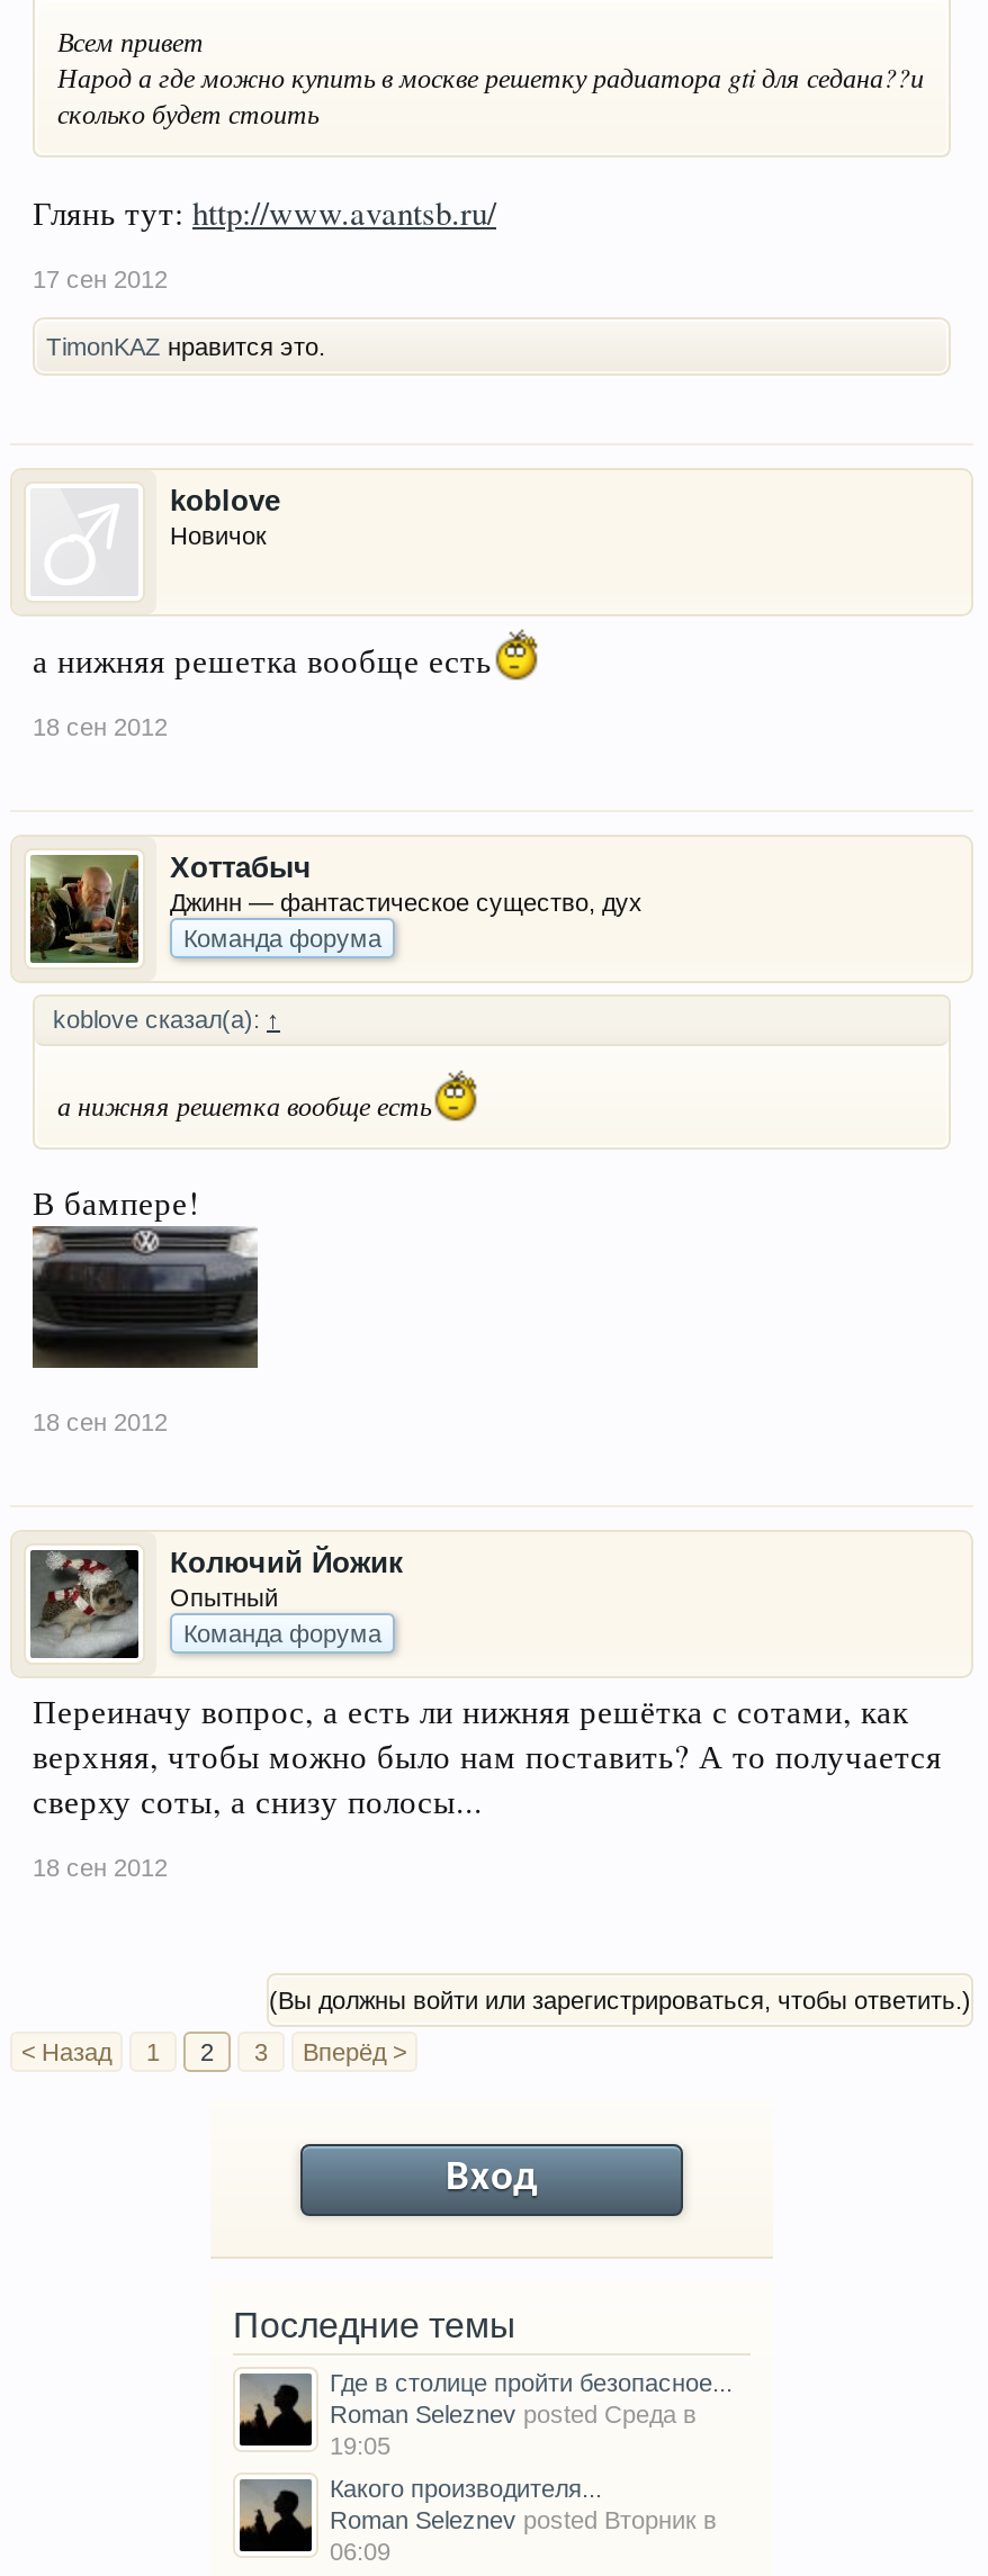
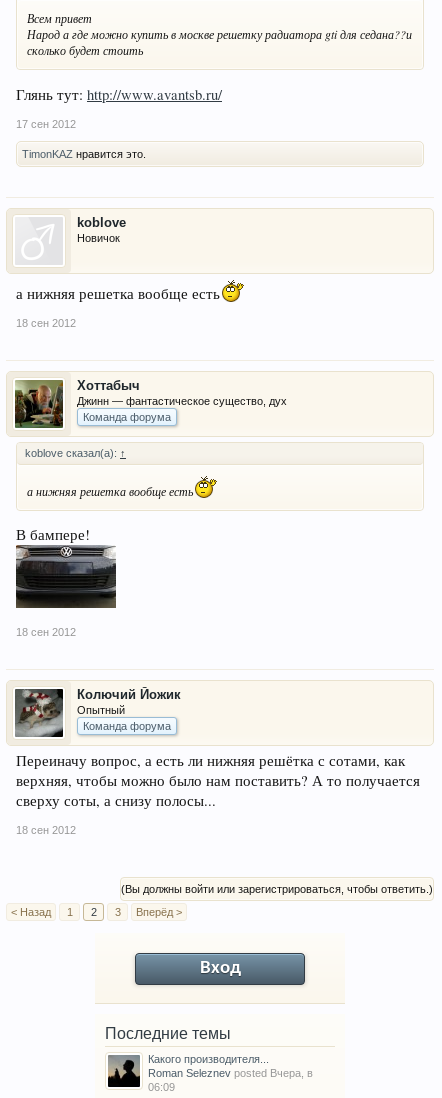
- Где в столице пройти безопасное...
- Roman Seleznev posted Среда в
- 19:05

- Roman Seleznev posted Вторник в
+ Roman Seleznev posted Вчера, в
